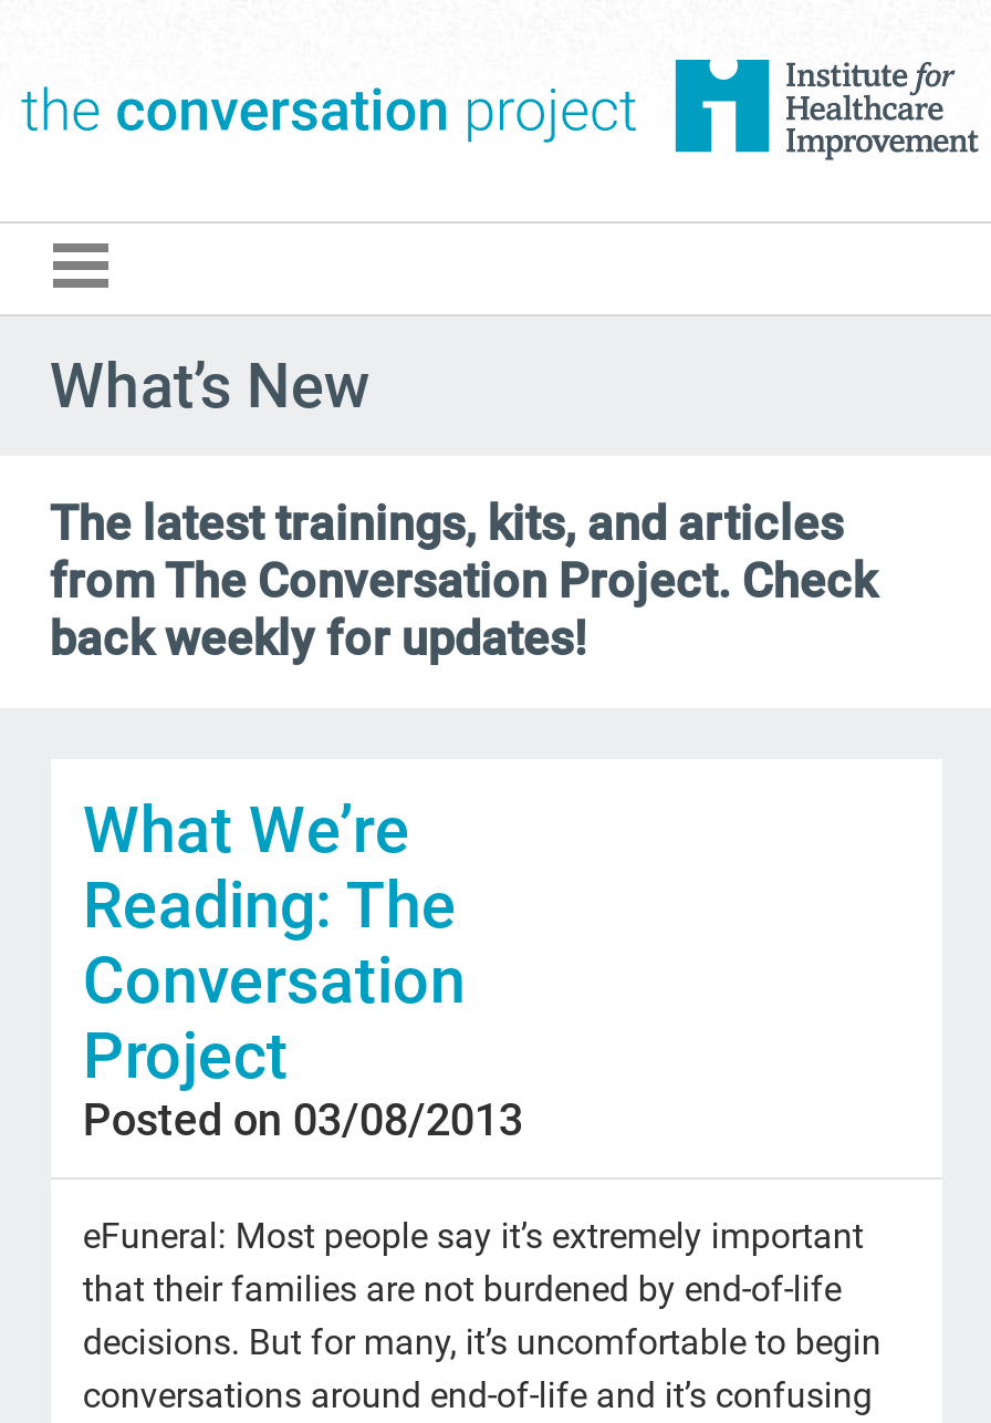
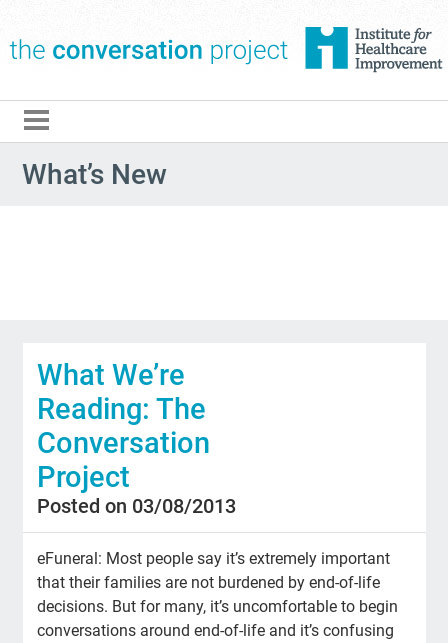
- The latest trainings, kits, and articles
- from The Conversation Project. Check
- back weekly for updates!
